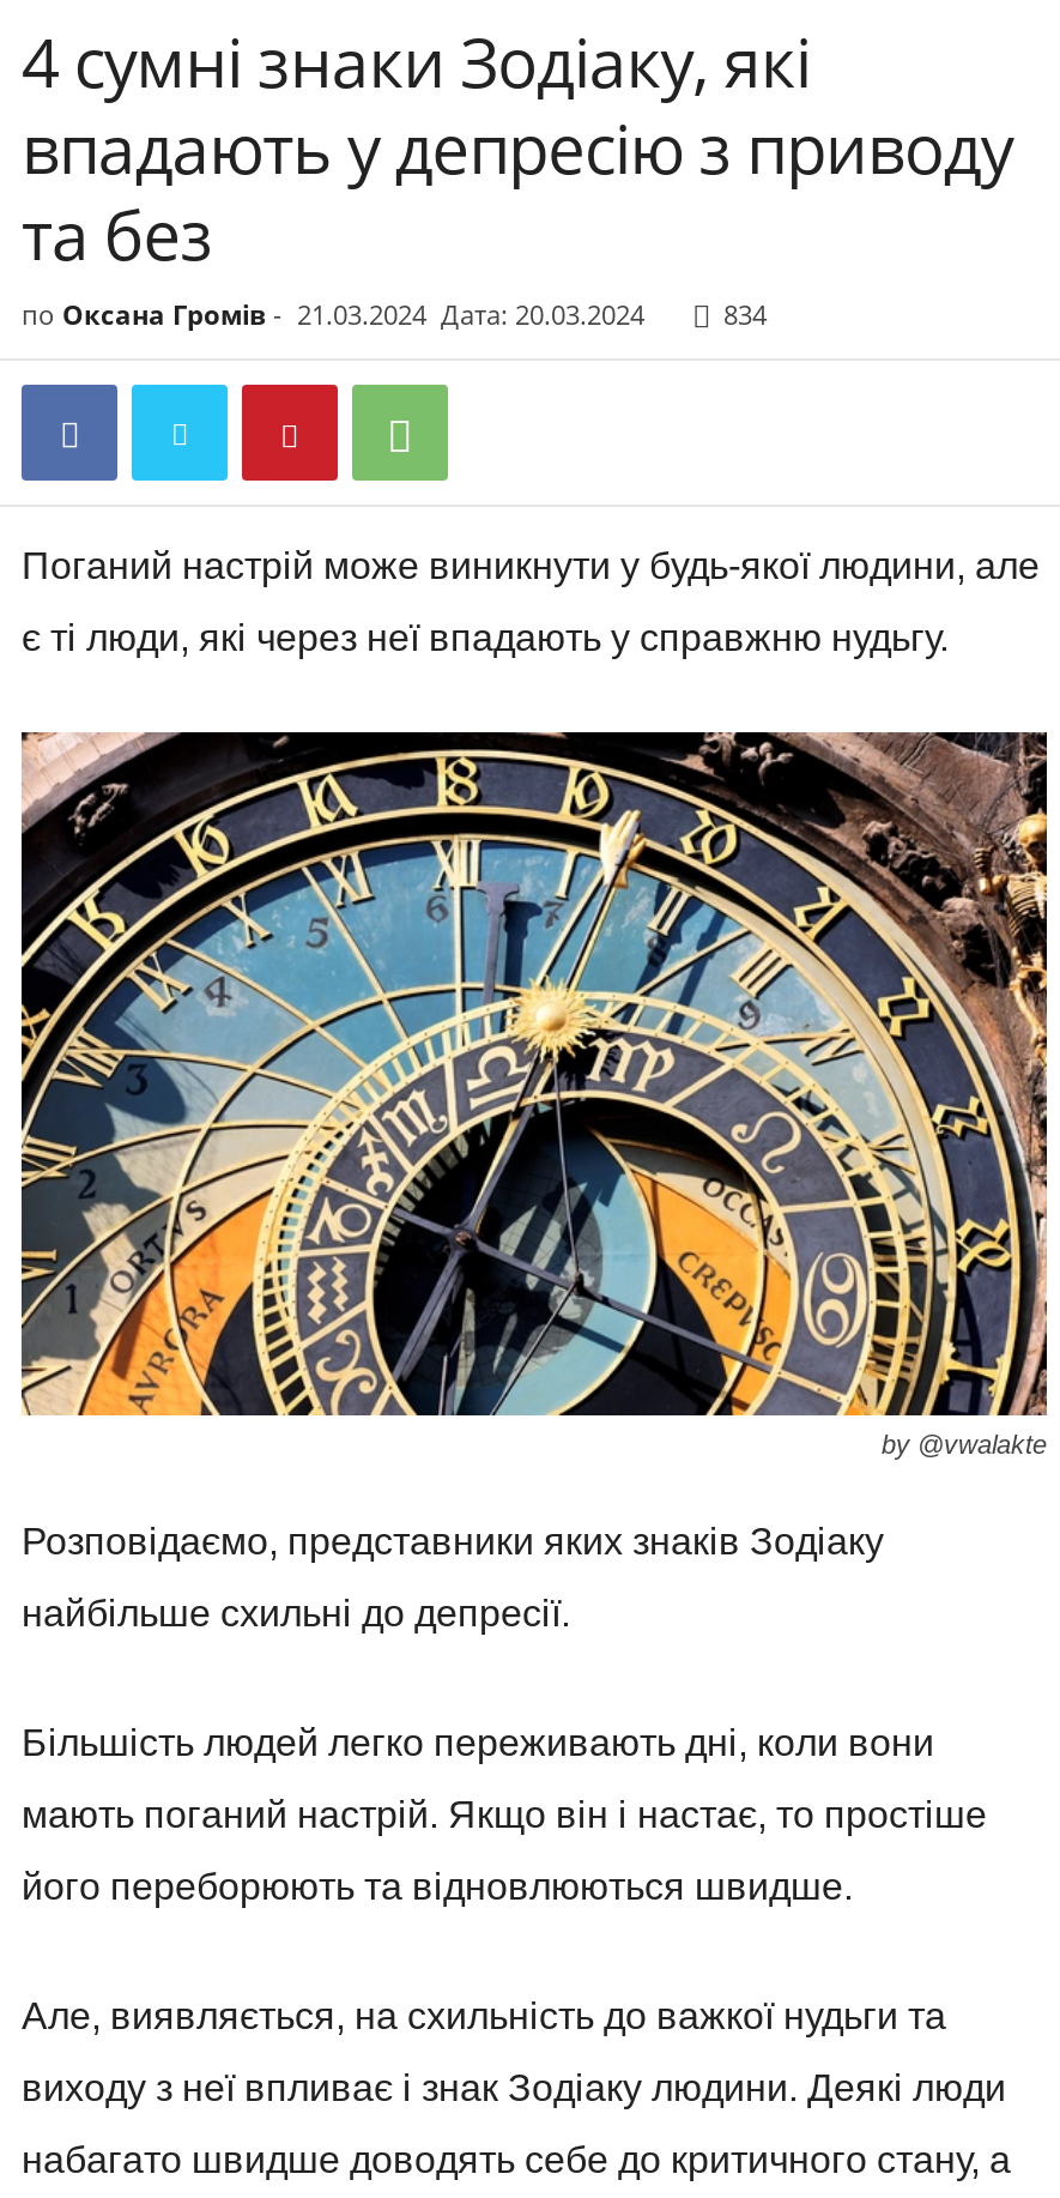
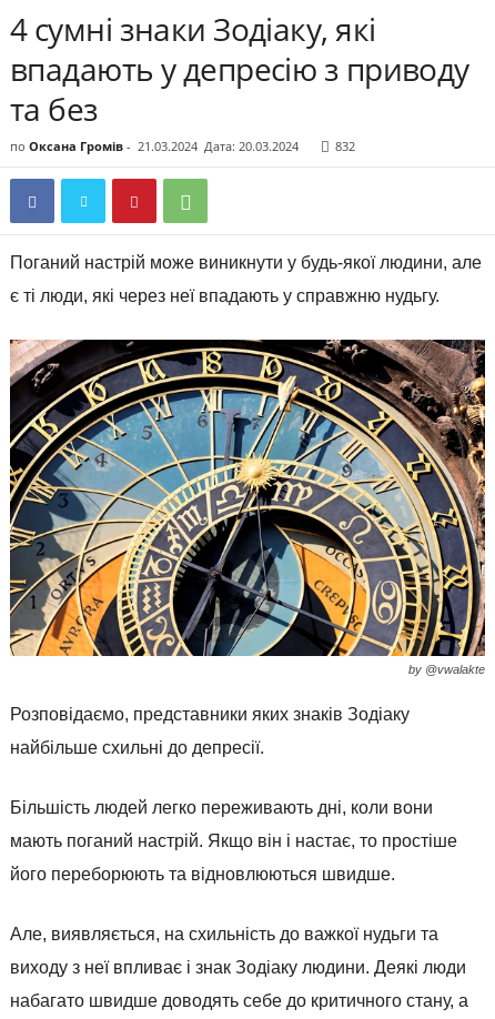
- 834
+ 832
